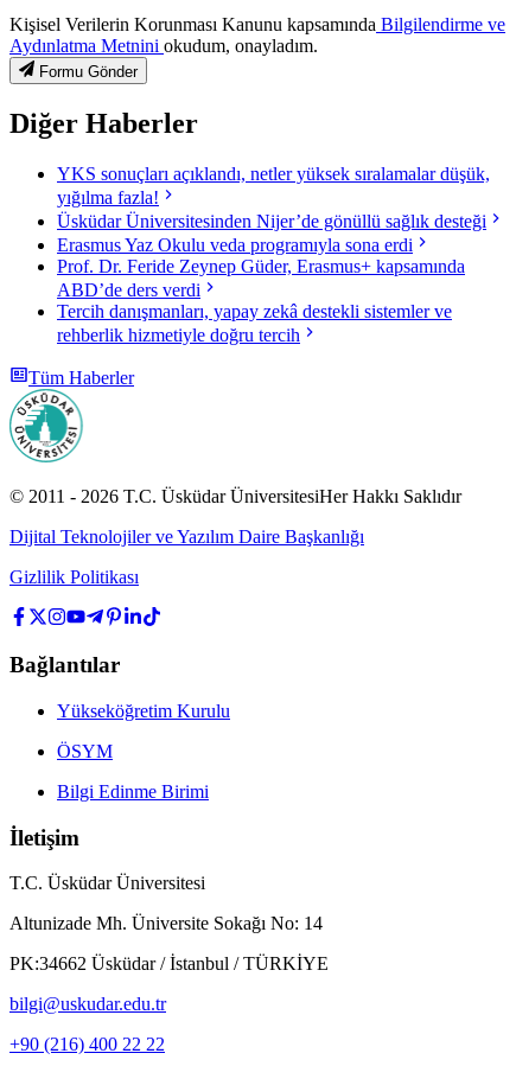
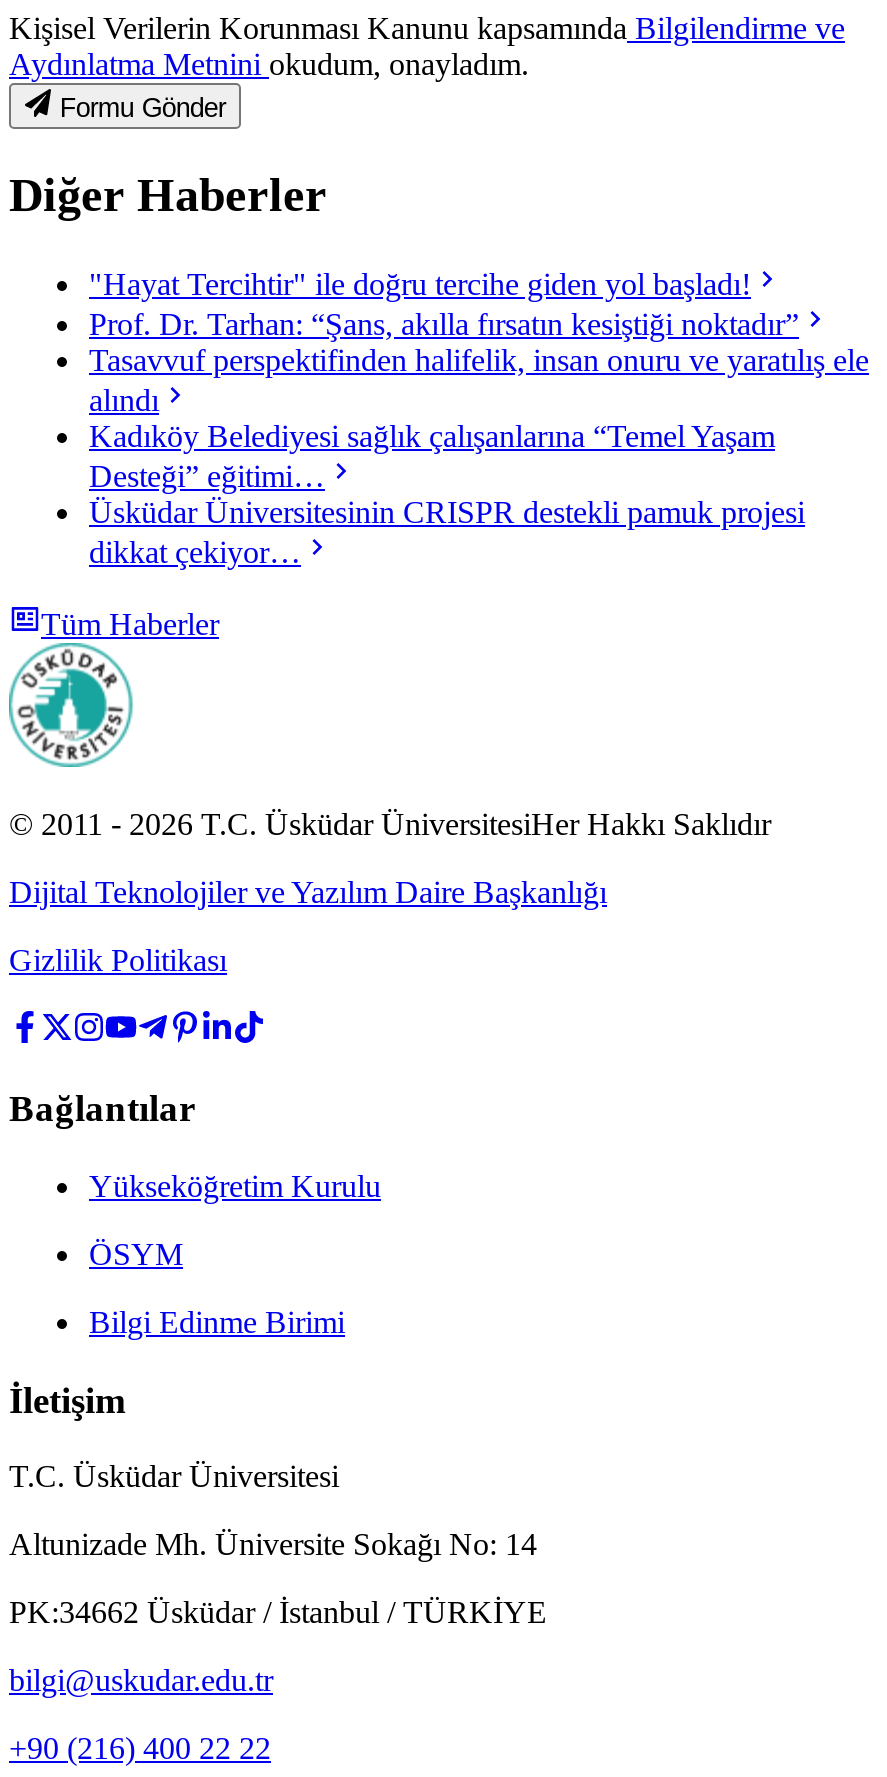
- YKS sonuçları açıklandı, netler yüksek sıralamalar düşük,
- yığılma fazla!
- Üsküdar Üniversitesinden Nijer’de gönüllü sağlık desteği
- Erasmus Yaz Okulu veda programıyla sona erdi
- Prof. Dr. Feride Zeynep Güder, Erasmus+ kapsamında
- ABD’de ders verdi
- Tercih danışmanları, yapay zekâ destekli sistemler ve
- rehberlik hizmetiyle doğru tercih
+ "Hayat Tercihtir" ile doğru tercihe giden yol başladı!
+ Prof. Dr. Tarhan: “Şans, akılla fırsatın kesiştiği noktadır”
+ Tasavvuf perspektifinden halifelik, insan onuru ve yaratılış ele
+ alındı
+ Kadıköy Belediyesi sağlık çalışanlarına “Temel Yaşam
+ Desteği” eğitimi…
+ Üsküdar Üniversitesinin CRISPR destekli pamuk projesi
+ dikkat çekiyor…
